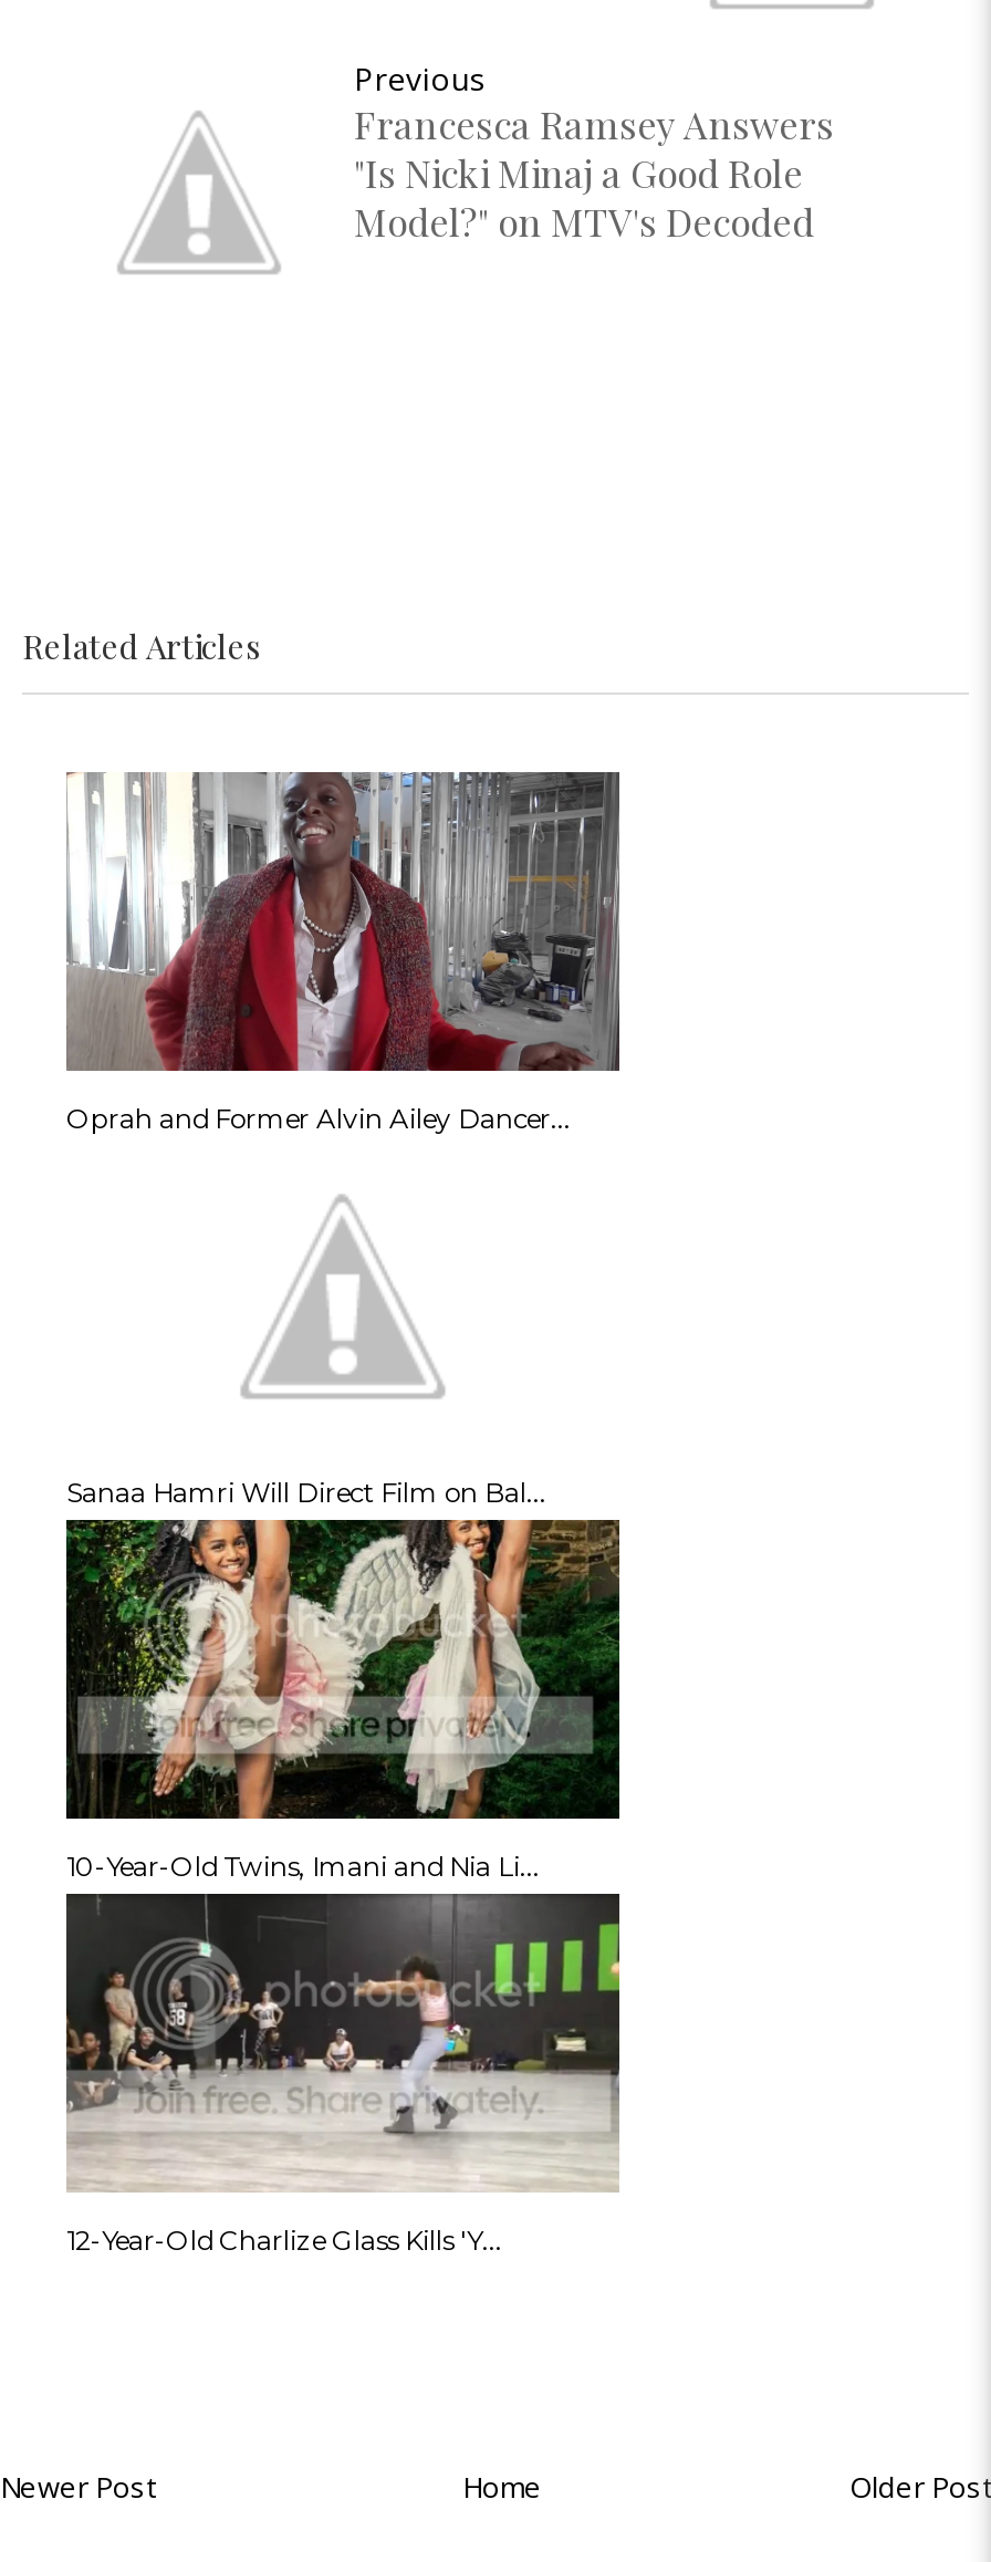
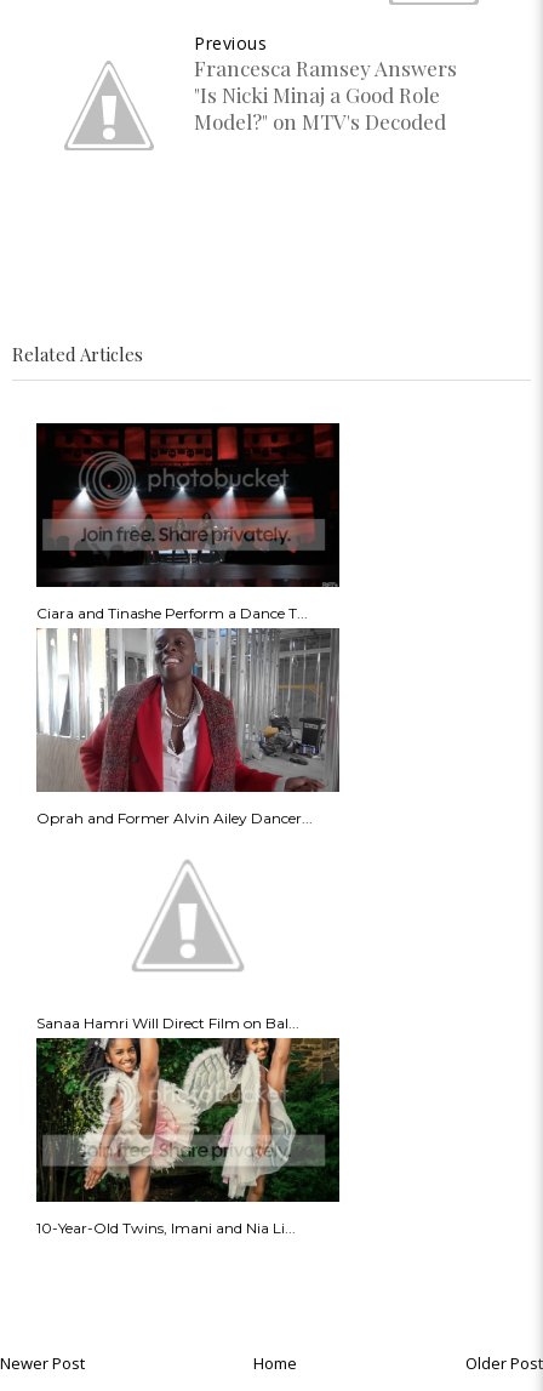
+ [image]
+ Ciara and Tinashe Perform a Dance T...

moved down: [image] | Oprah and Former Alvin Ailey Dancer... | Sanaa Hamri Will Direct Film on Bal... | 10-Year-Old Twins, Imani and Nia Li...

- [image]
- 12-Year-Old Charlize Glass Kills 'Y...
